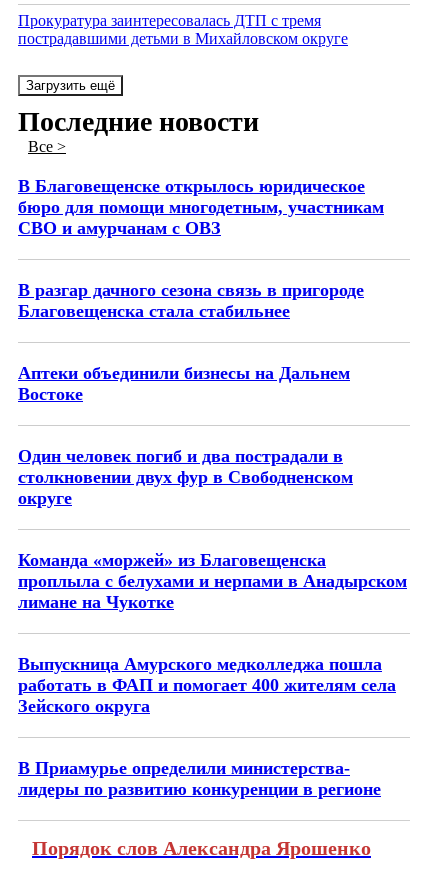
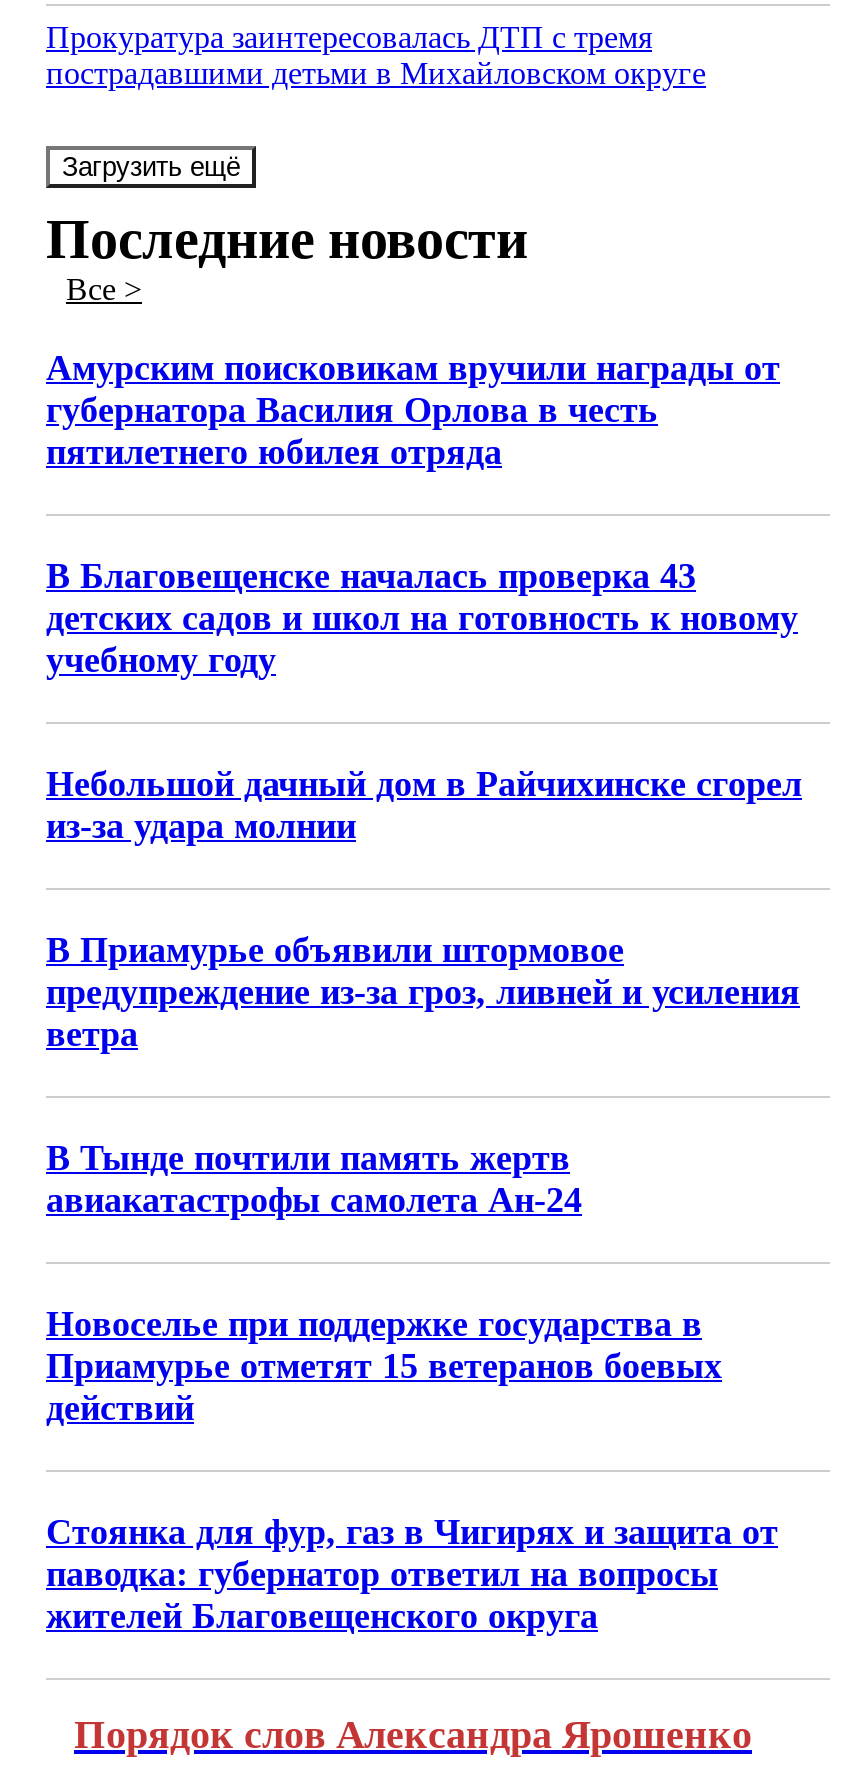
- В Благовещенске открылось юридическое
- бюро для помощи многодетным, участникам
- СВО и амурчанам с ОВЗ
+ Амурским поисковикам вручили награды от
+ губернатора Василия Орлова в честь
+ пятилетнего юбилея отряда

- В разгар дачного сезона связь в пригороде
- Благовещенска стала стабильнее
+ В Благовещенске началась проверка 43
+ детских садов и школ на готовность к новому
+ учебному году

- Аптеки объединили бизнесы на Дальнем
- Востоке
+ Небольшой дачный дом в Райчихинске сгорел
+ из-за удара молнии

- Один человек погиб и два пострадали в
- столкновении двух фур в Свободненском
- округе
+ В Приамурье объявили штормовое
+ предупреждение из-за гроз, ливней и усиления
+ ветра

- Команда «моржей» из Благовещенска
- проплыла с белухами и нерпами в Анадырском
- лимане на Чукотке
+ В Тынде почтили память жертв
+ авиакатастрофы самолета Ан-24

- Выпускница Амурского медколледжа пошла
- работать в ФАП и помогает 400 жителям села
- Зейского округа
+ Новоселье при поддержке государства в
+ Приамурье отметят 15 ветеранов боевых
+ действий

- В Приамурье определили министерства-
- лидеры по развитию конкуренции в регионе
+ Стоянка для фур, газ в Чигирях и защита от
+ паводка: губернатор ответил на вопросы
+ жителей Благовещенского округа
